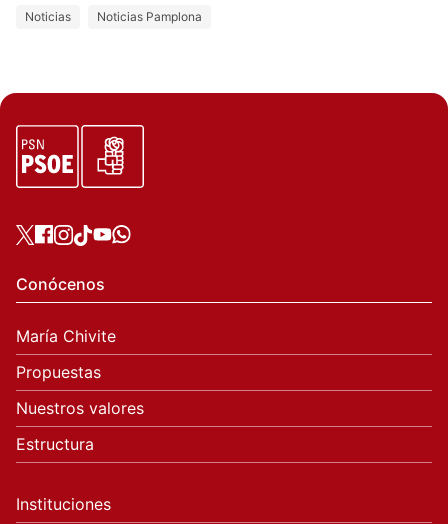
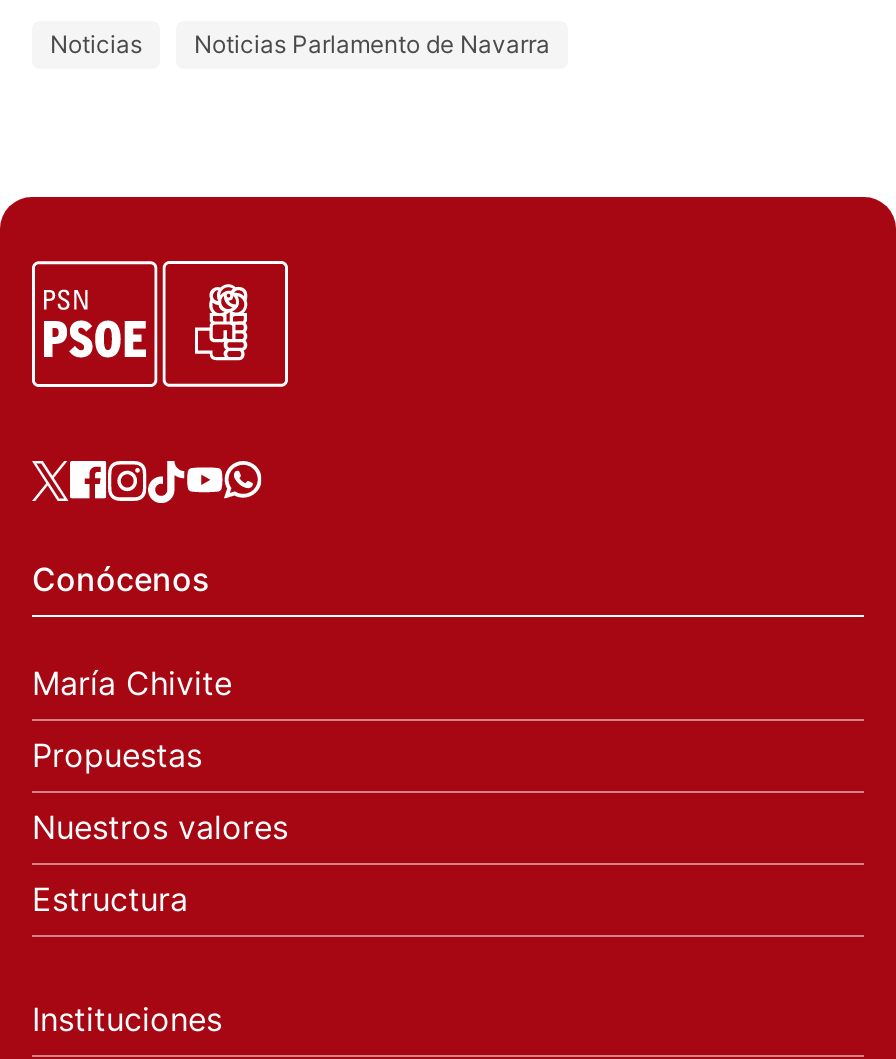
- Noticias Pamplona
+ Noticias Parlamento de Navarra
